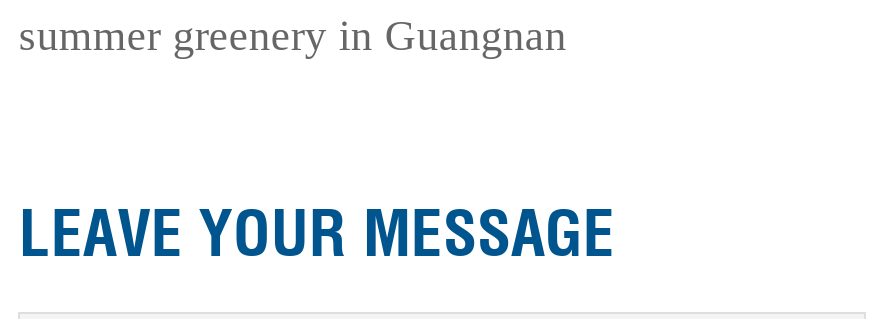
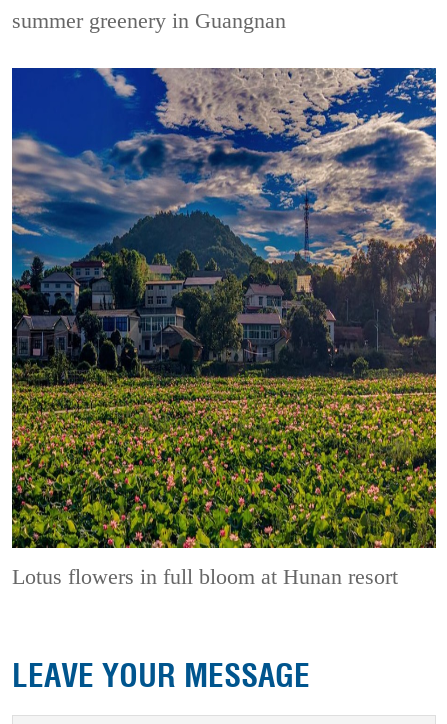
+ [image]
+ Lotus flowers in full bloom at Hunan resort
